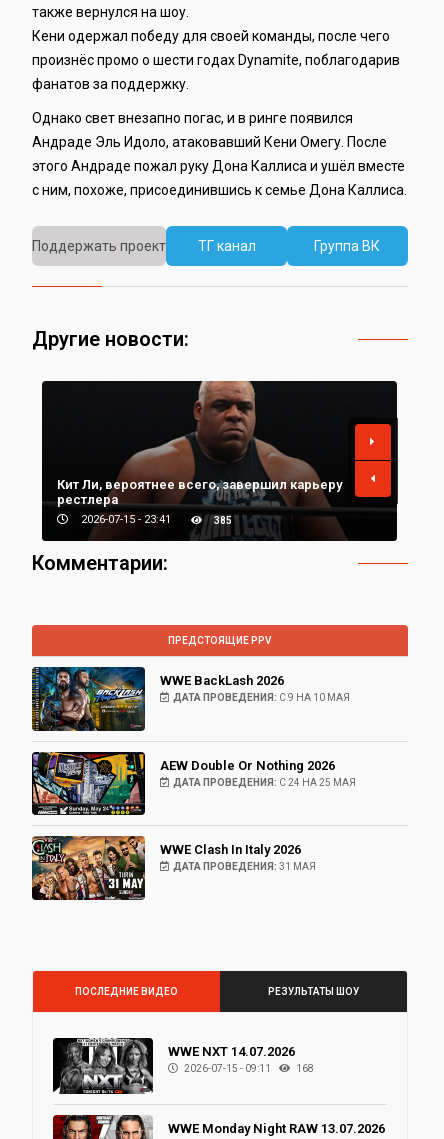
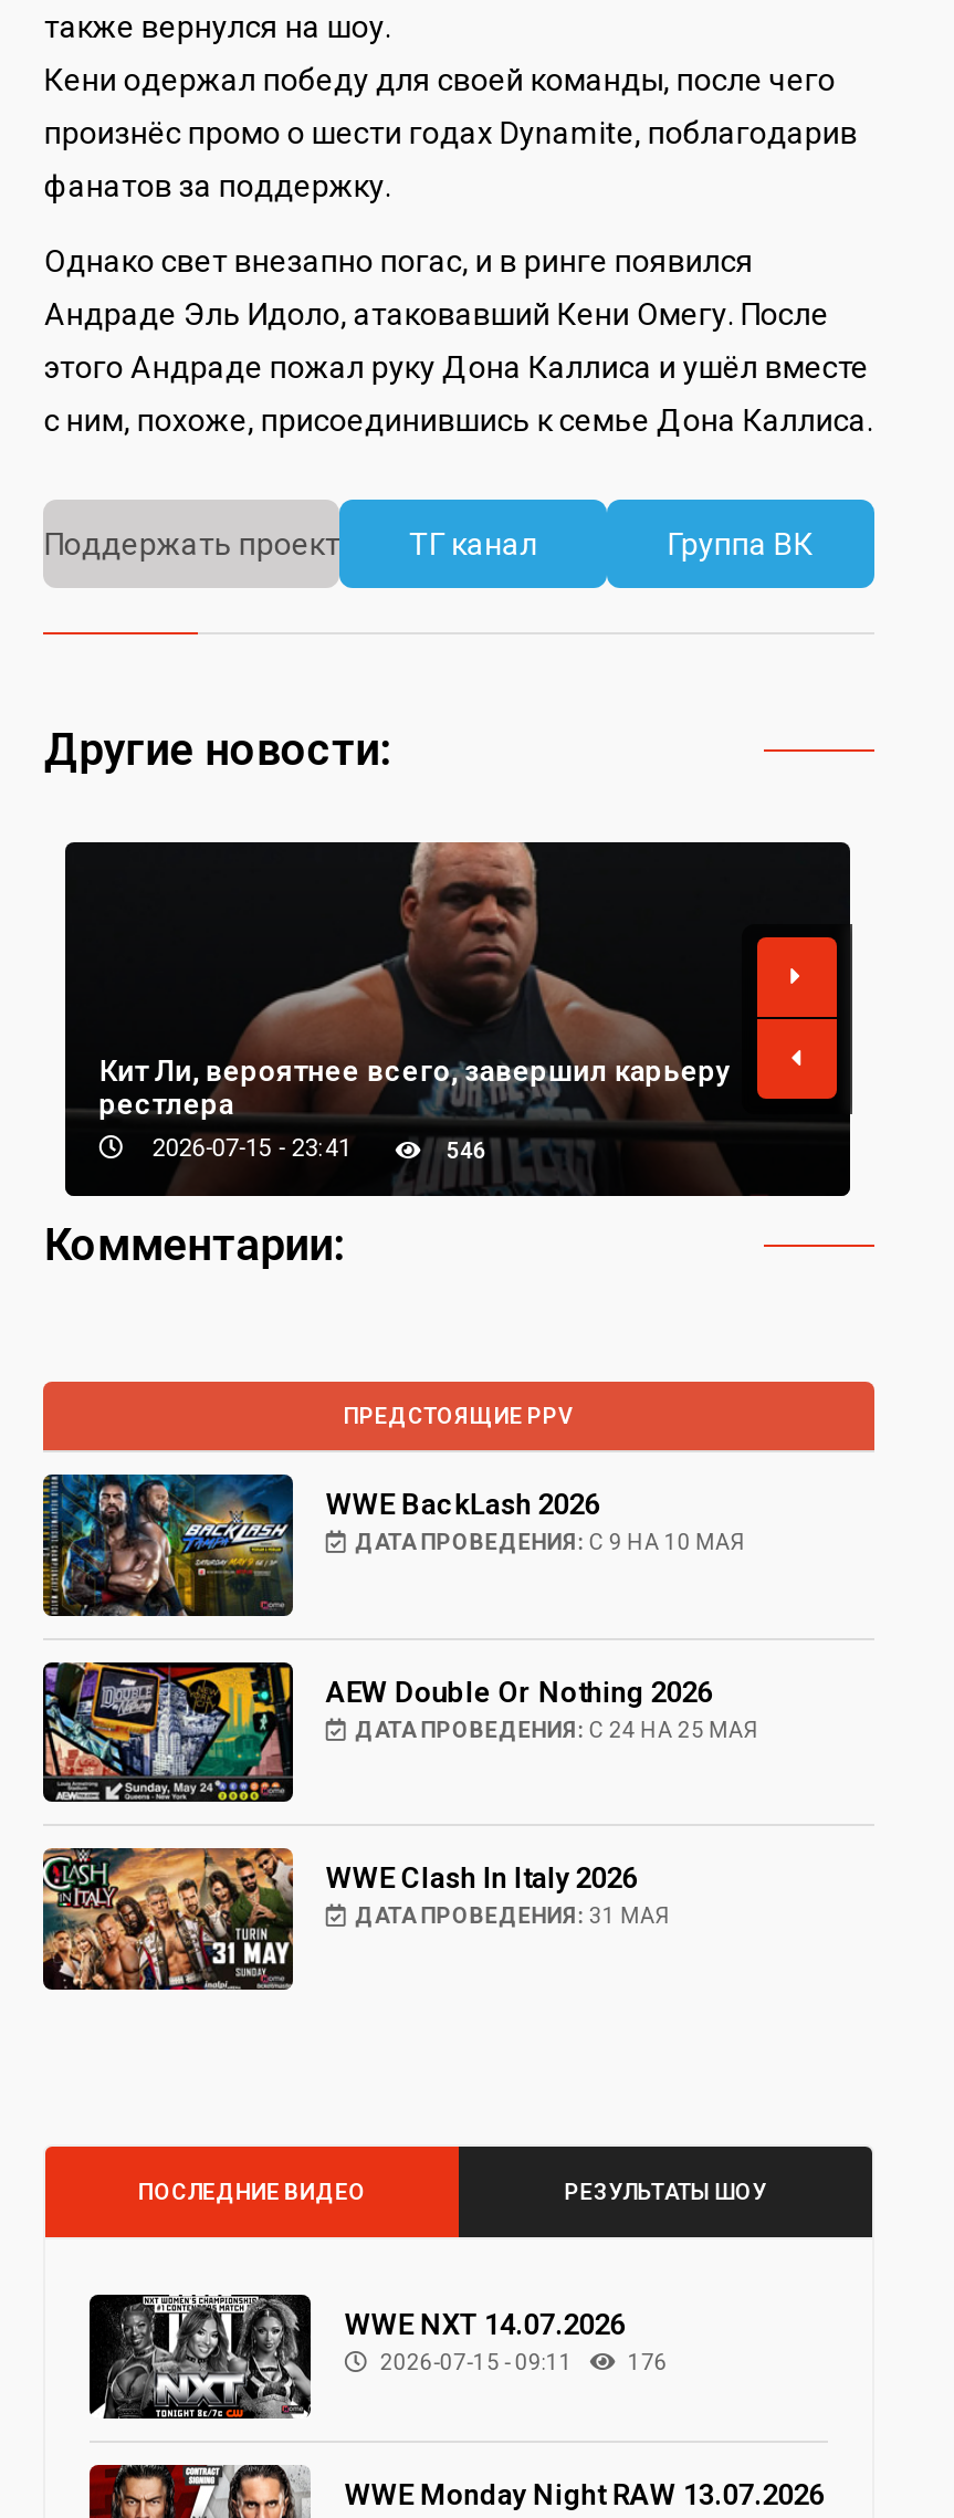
- 385
+ 546

- 168
+ 176
